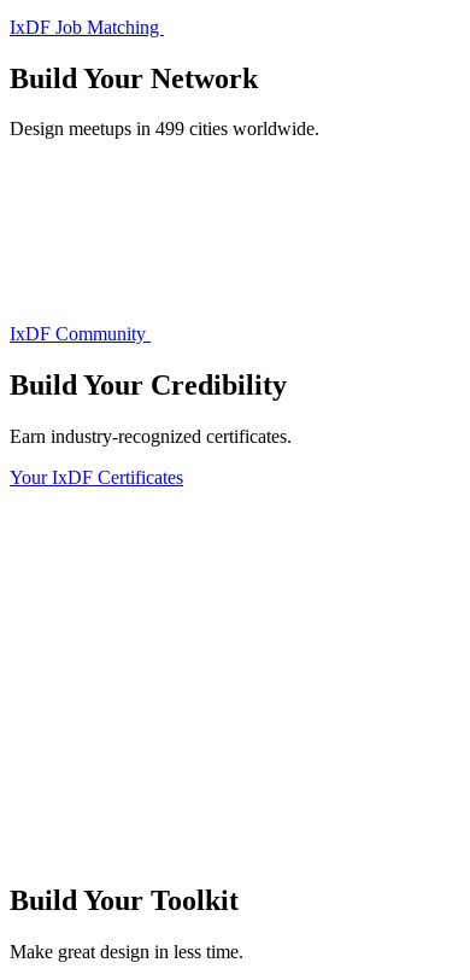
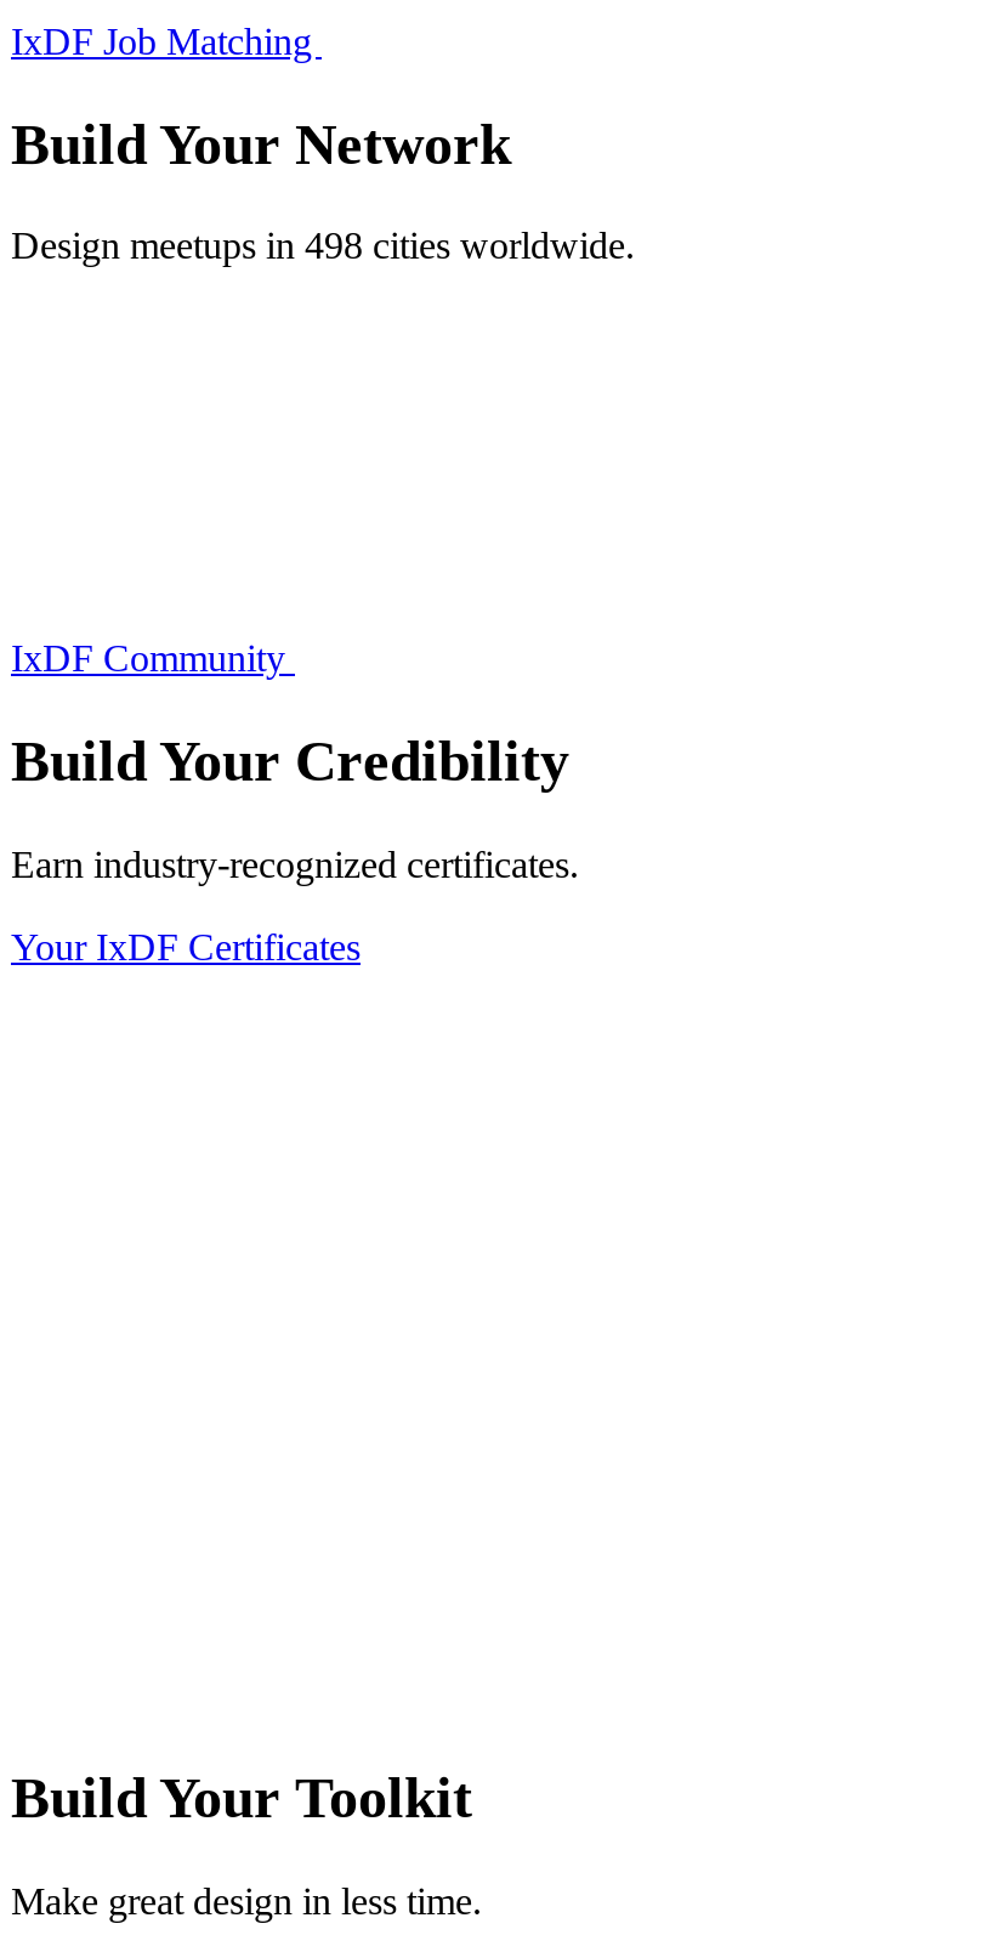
- Design meetups in 499 cities worldwide.
+ Design meetups in 498 cities worldwide.
